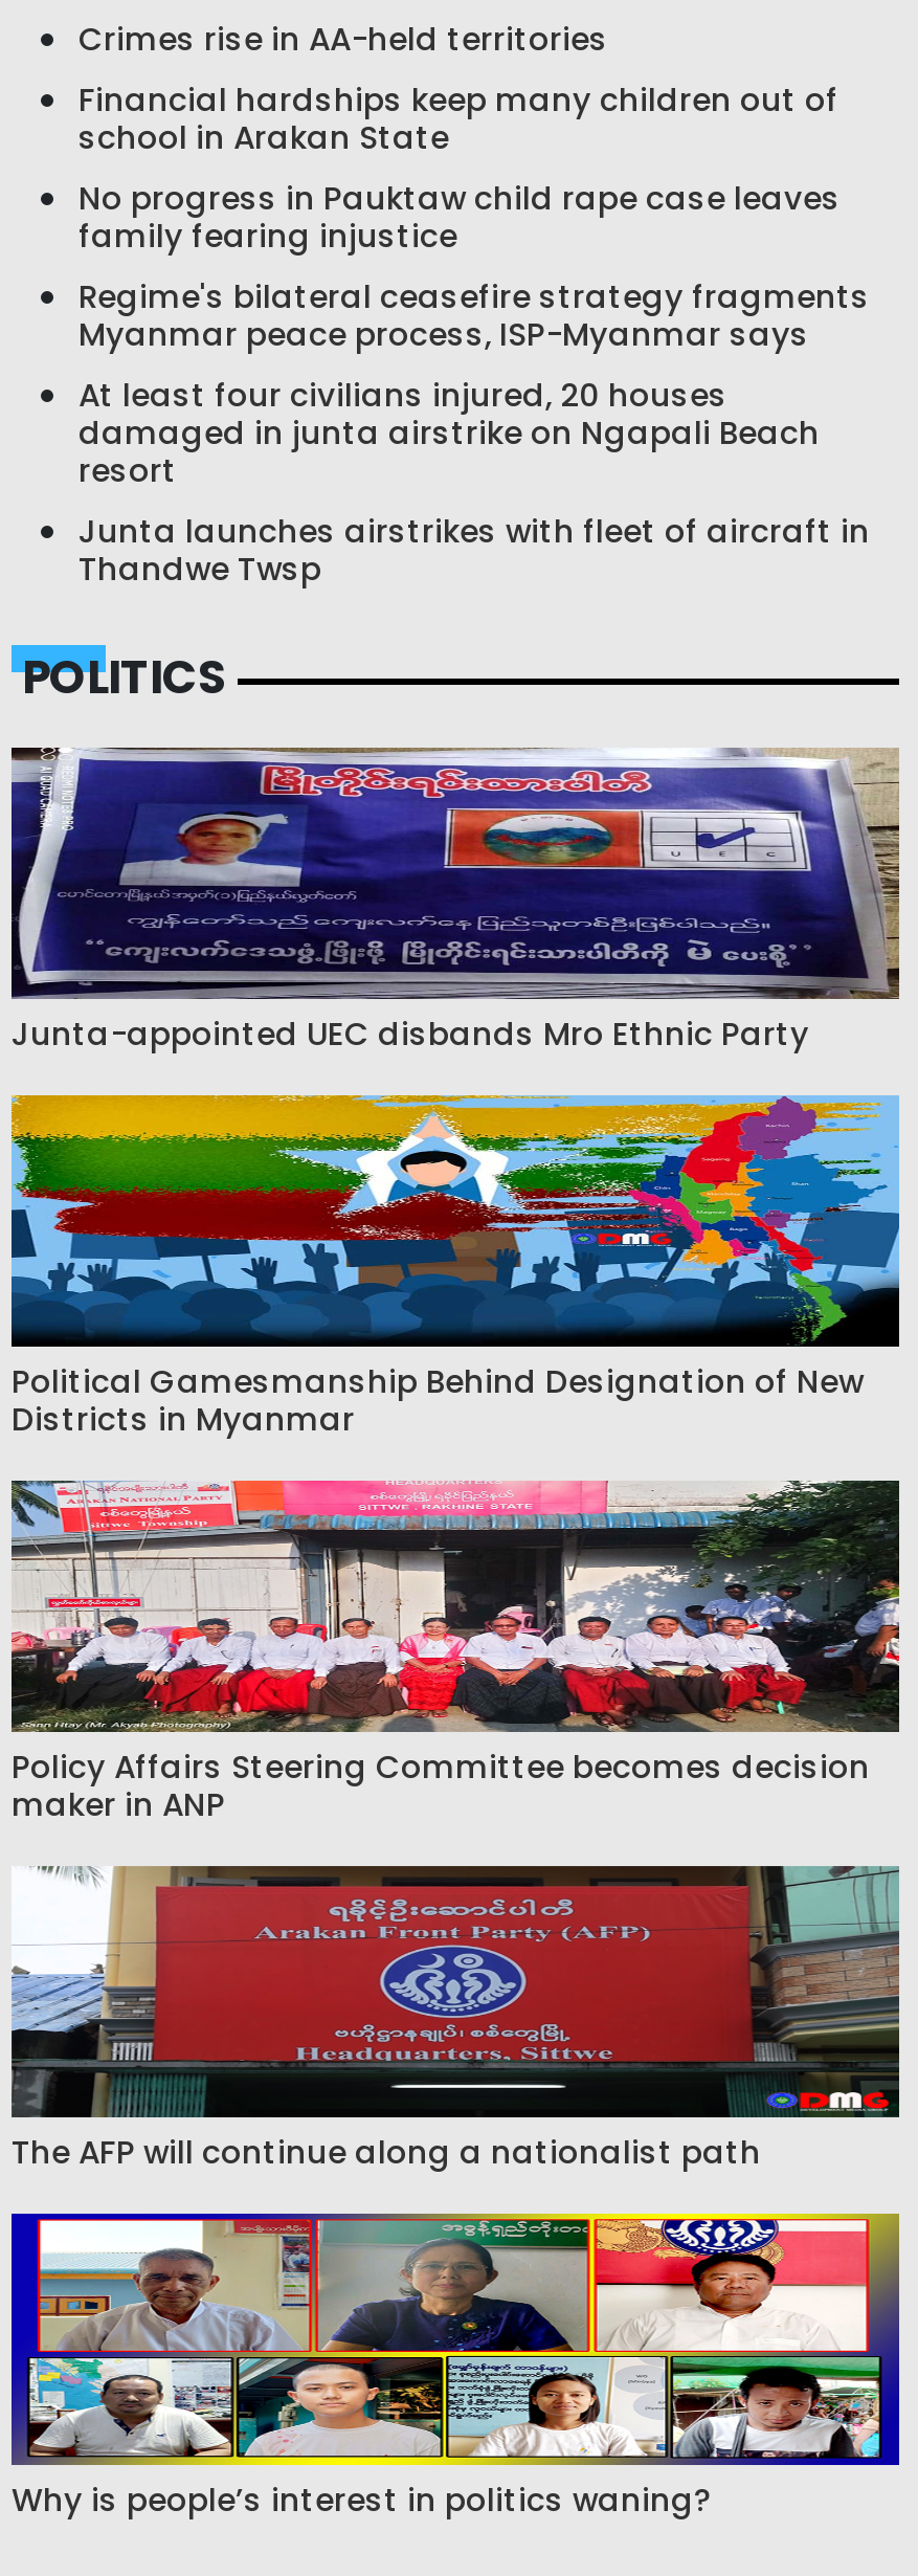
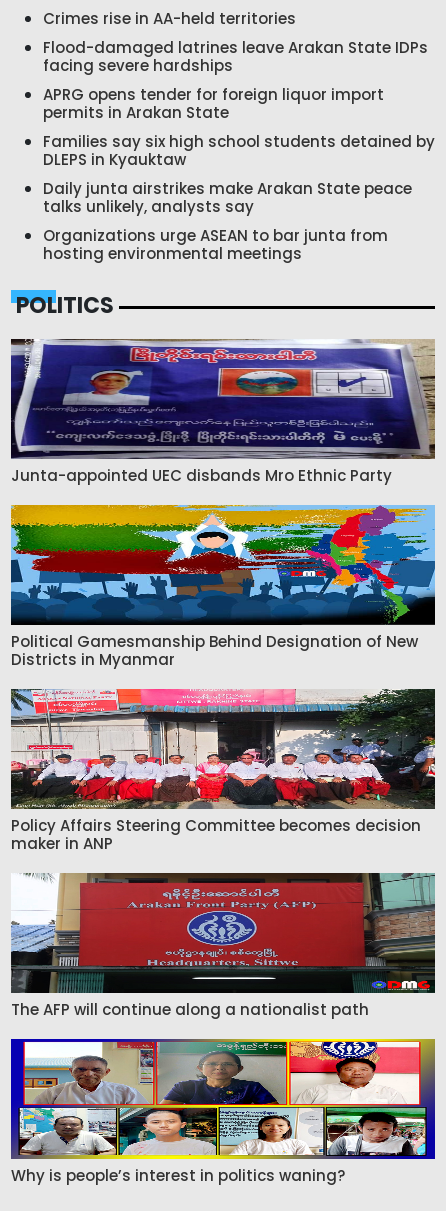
- Financial hardships keep many children out of
- school in Arakan State
- No progress in Pauktaw child rape case leaves
- family fearing injustice
- Regime's bilateral ceasefire strategy fragments
- Myanmar peace process, ISP-Myanmar says
- At least four civilians injured, 20 houses
- damaged in junta airstrike on Ngapali Beach
- resort
- Junta launches airstrikes with fleet of aircraft in
- Thandwe Twsp
+ Flood-damaged latrines leave Arakan State IDPs
+ facing severe hardships
+ APRG opens tender for foreign liquor import
+ permits in Arakan State
+ Families say six high school students detained by
+ DLEPS in Kyauktaw
+ Daily junta airstrikes make Arakan State peace
+ talks unlikely, analysts say
+ Organizations urge ASEAN to bar junta from
+ hosting environmental meetings
